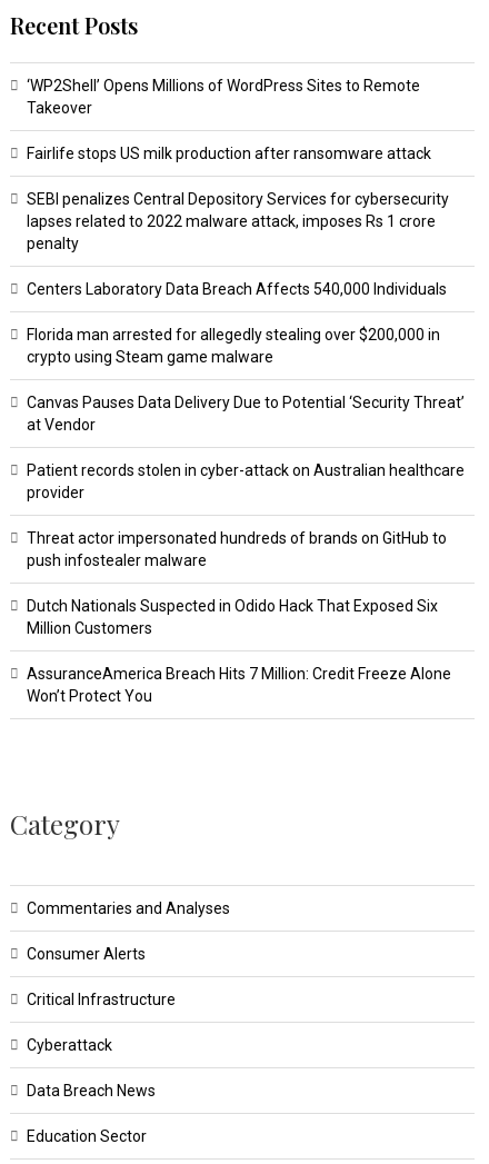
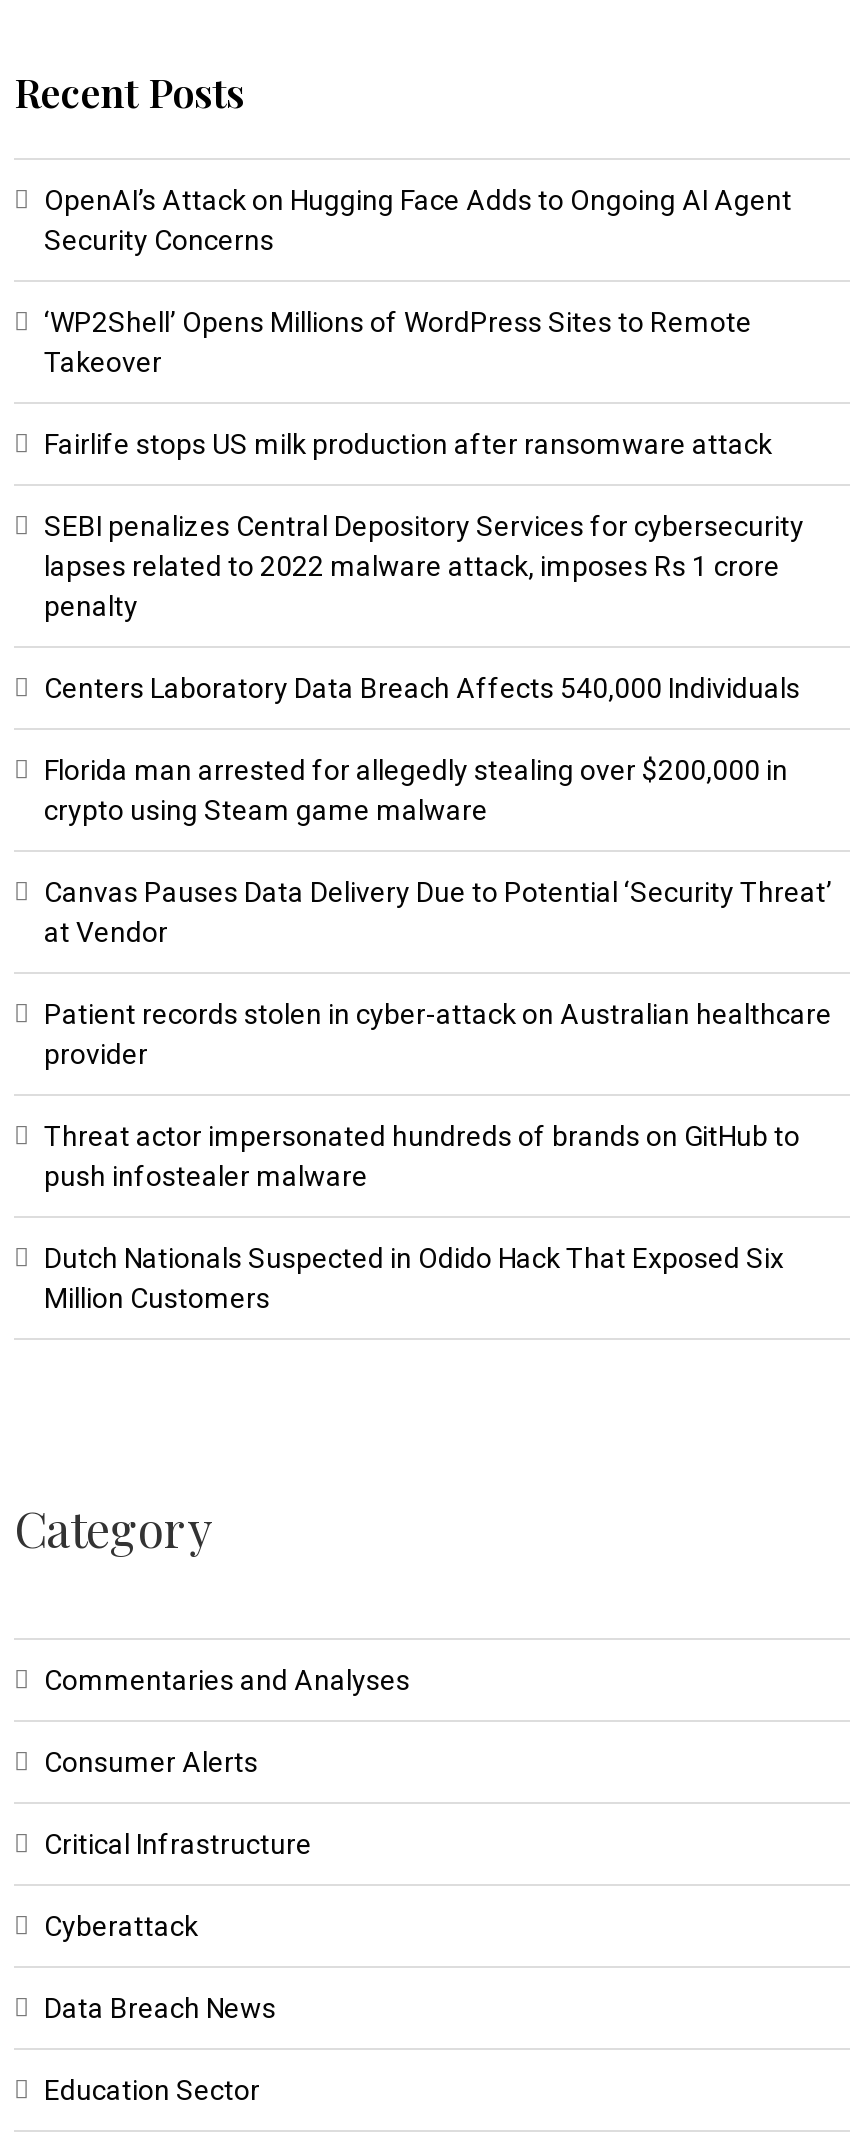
+ OpenAI’s Attack on Hugging Face Adds to Ongoing AI Agent
+ Security Concerns

moved down: ‘WP2Shell’ Opens Millions of WordPress Sites to Remote | Takeover | Fairlife stops US milk production after ransomware attack | ... | Dutch Nationals Suspected in Odido Hack That Exposed Six | Million Customers

- AssuranceAmerica Breach Hits 7 Million: Credit Freeze Alone
- Won’t Protect You
